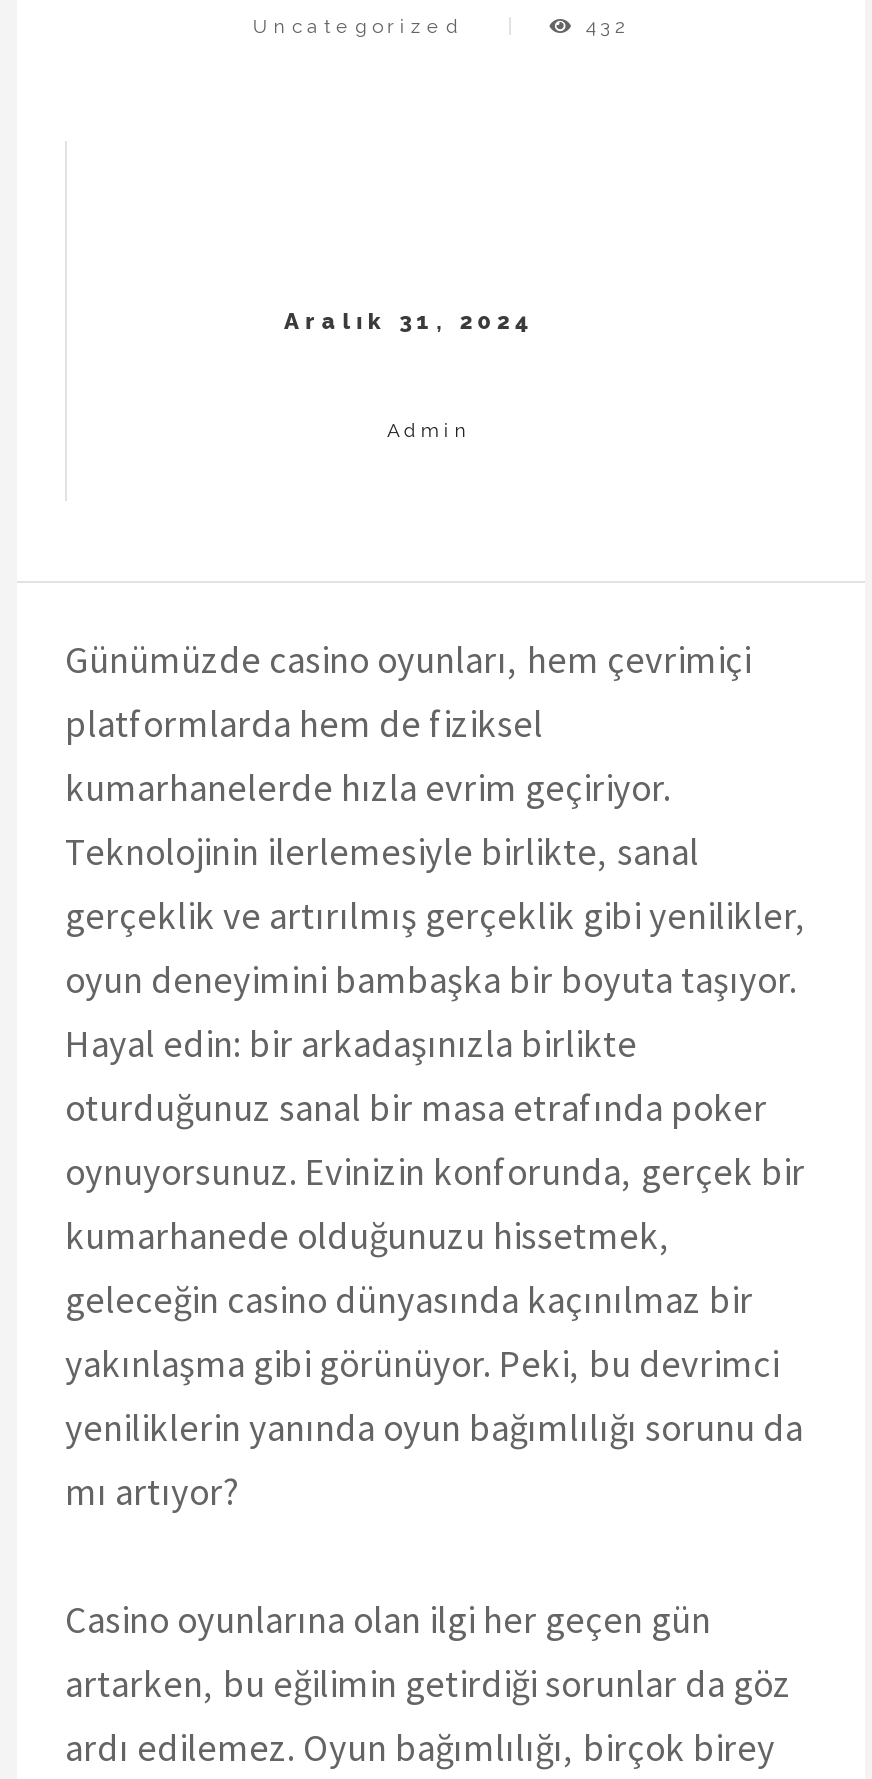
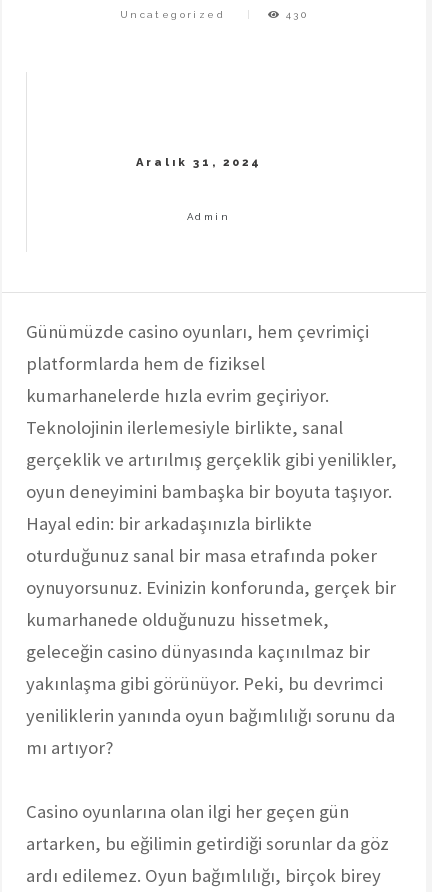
- 432
+ 430
